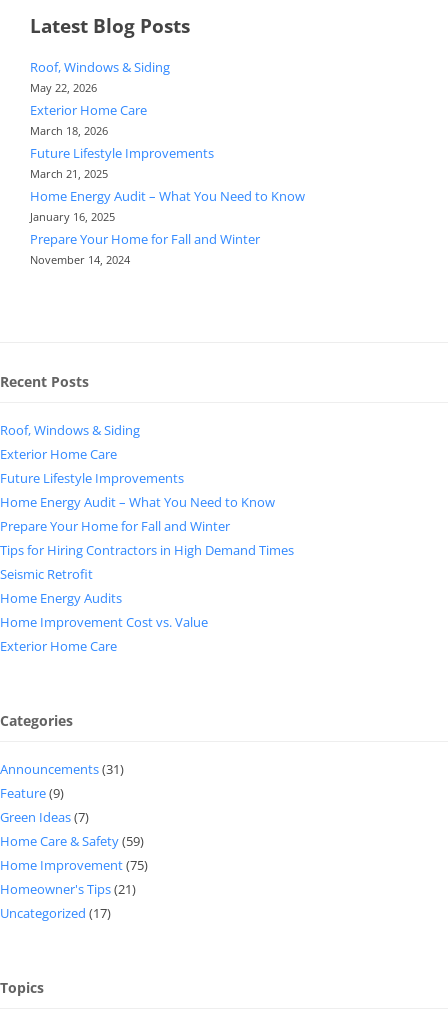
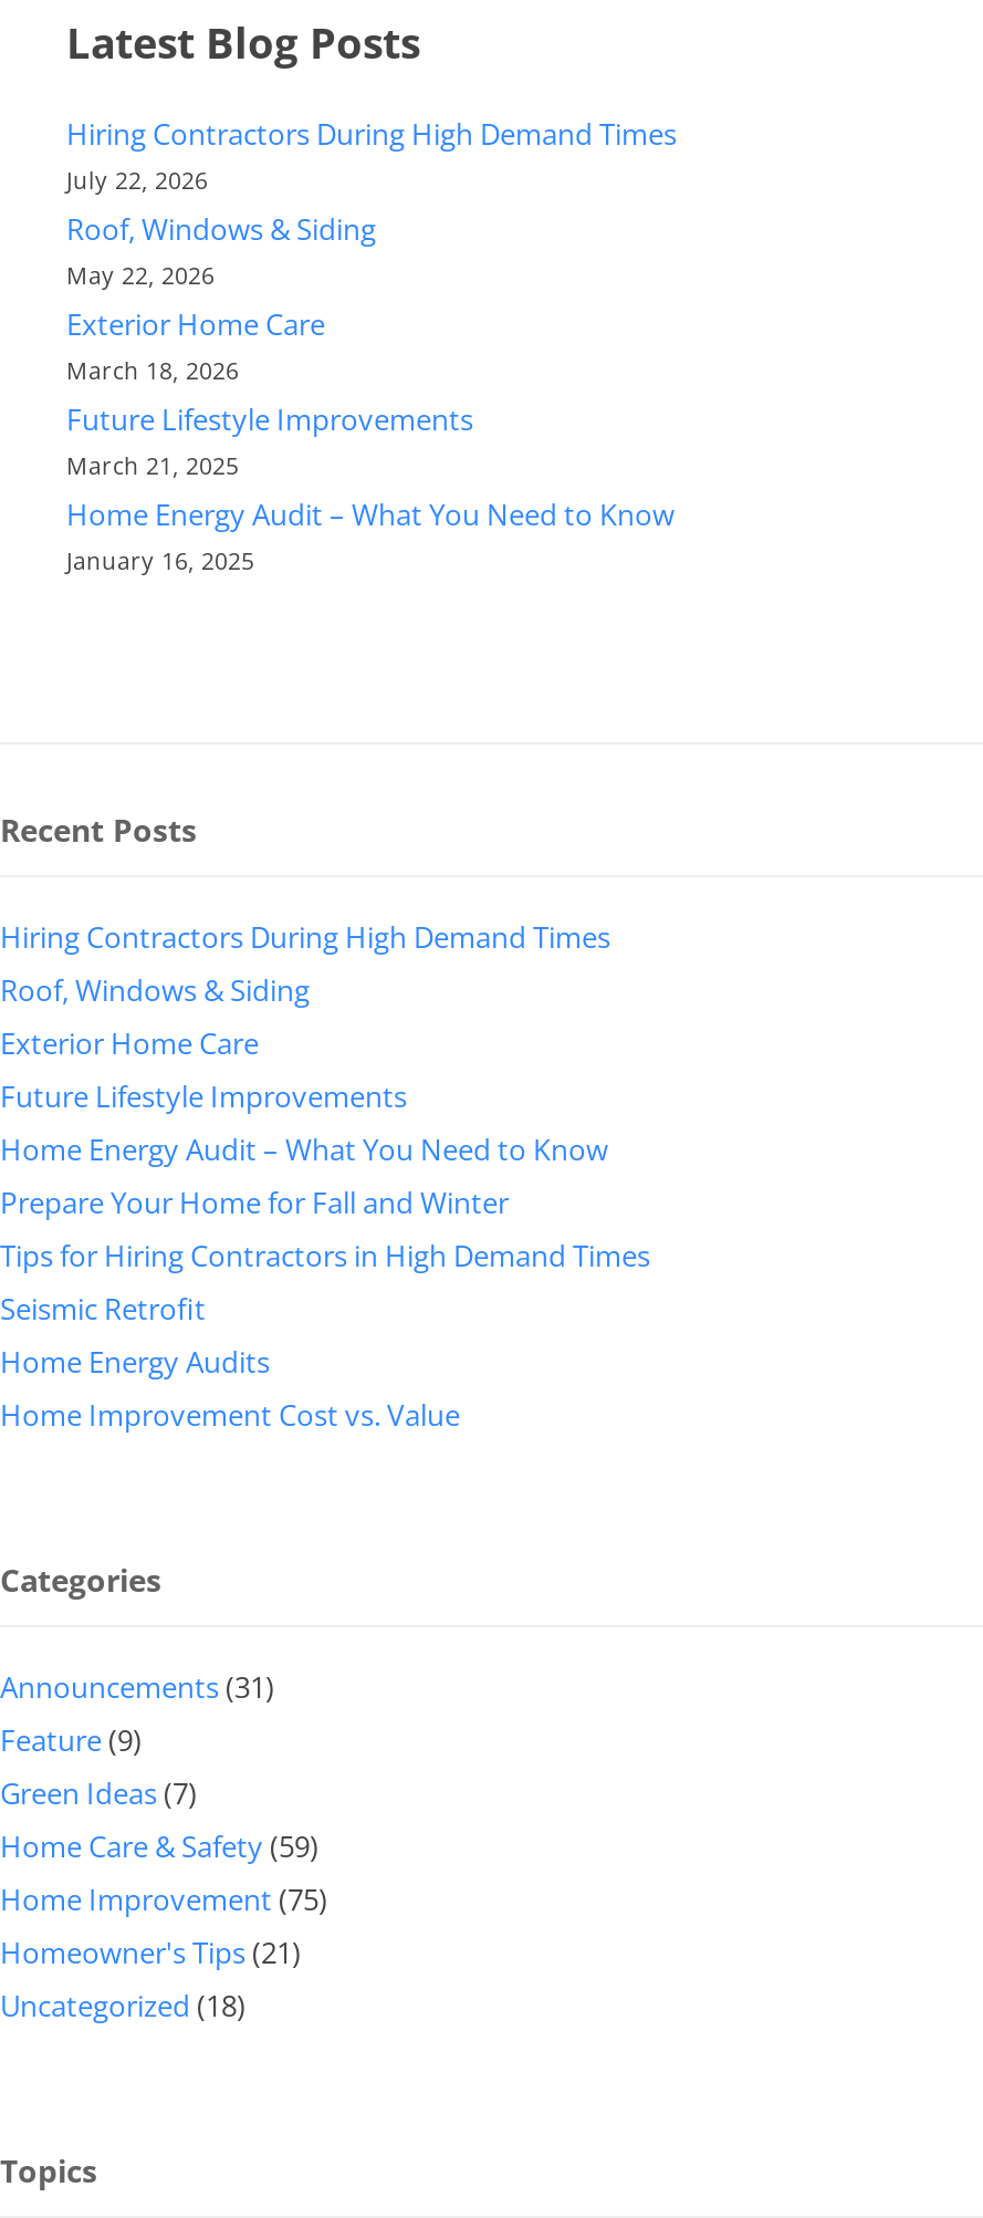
+ Hiring Contractors During High Demand Times
+ July 22, 2026

moved down: Roof, Windows & Siding | May 22, 2026 | Exterior Home Care | March 18, 2026 | Future Lifestyle Improvements | March 21, 2025 | Home Energy Audit – What You Need to Know | January 16, 2025

- Prepare Your Home for Fall and Winter
- November 14, 2024

+ Hiring Contractors During High Demand Times

moved down: Roof, Windows & Siding | Exterior Home Care | Future Lifestyle Improvements | ... | Home Energy Audits | Home Improvement Cost vs. Value

- Exterior Home Care

- Uncategorized (17)
+ Uncategorized (18)
